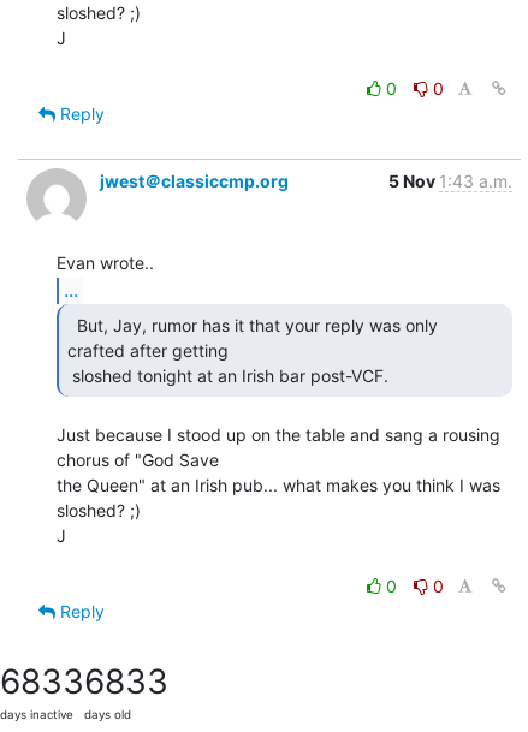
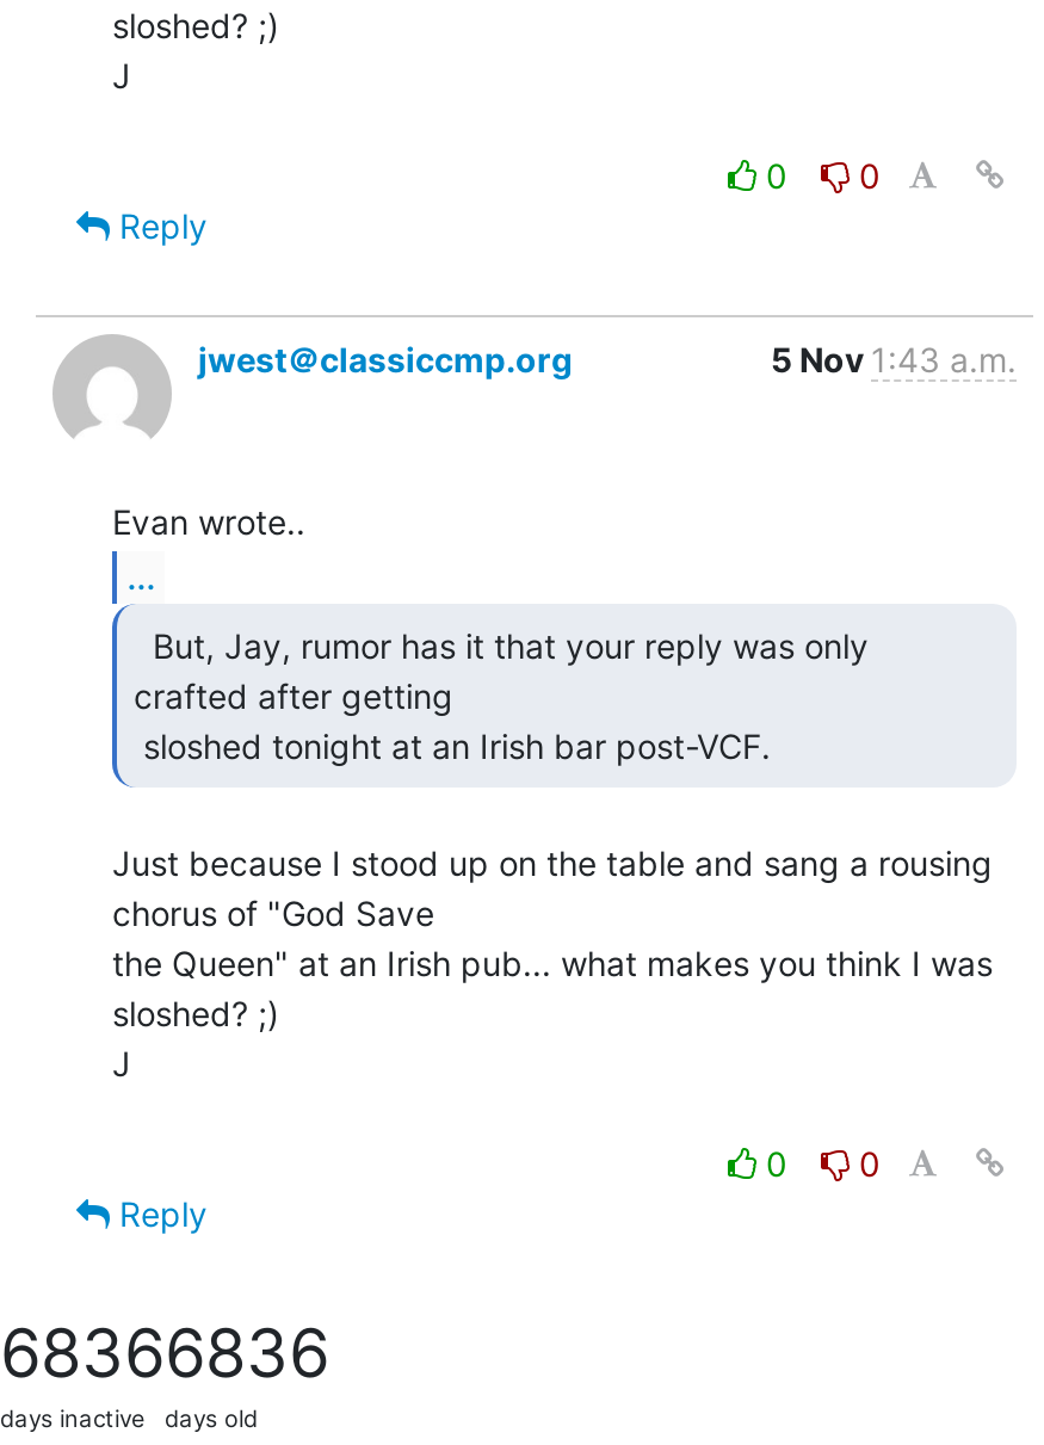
- 6833
+ 6836

- 6833
+ 6836
